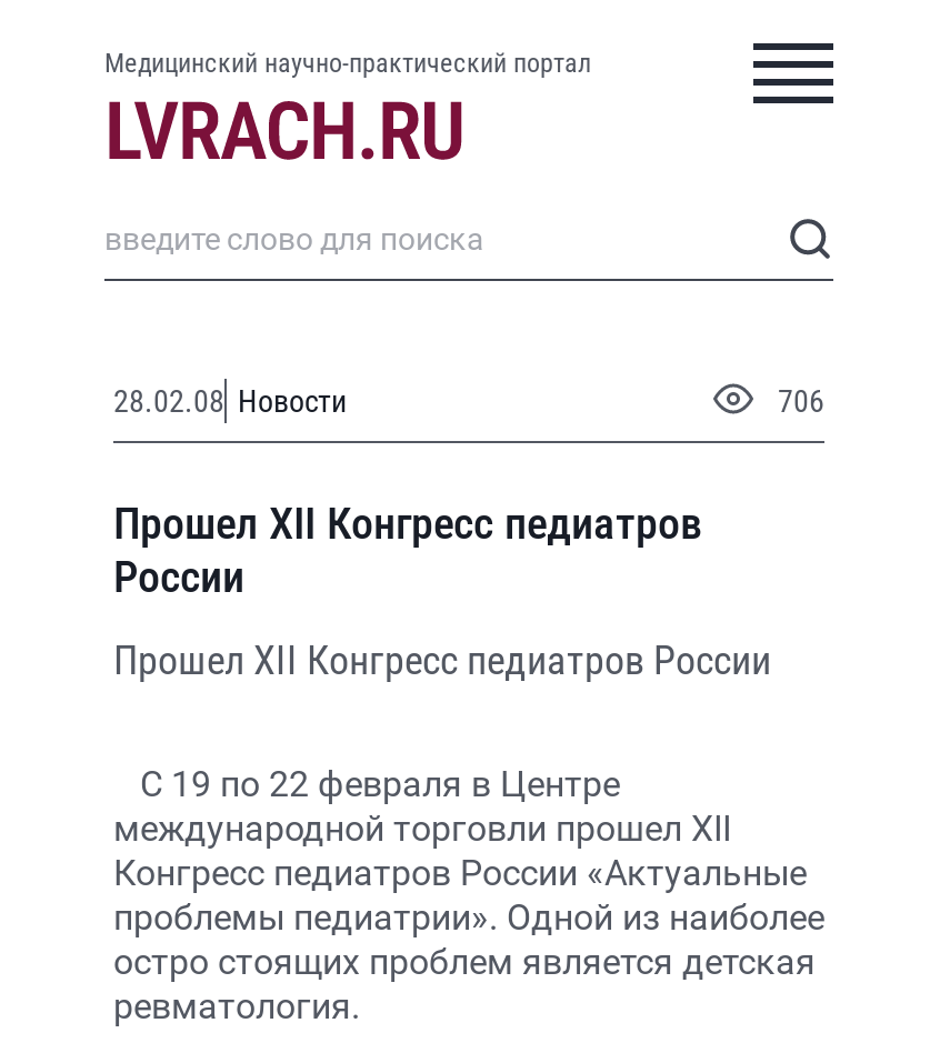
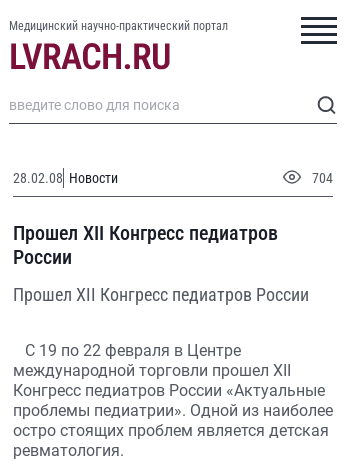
- 706
+ 704
